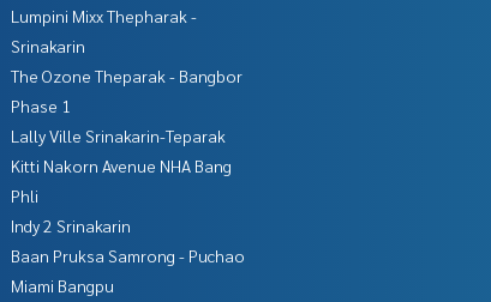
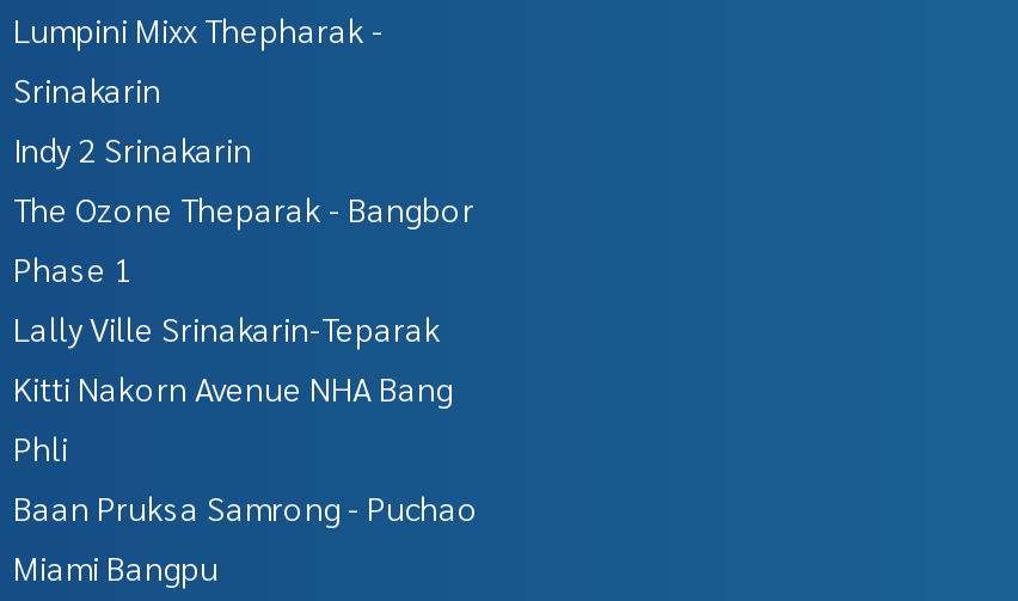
moved down: The Ozone Theparak - Bangbor | Phase 1 | Lally Ville Srinakarin-Teparak | Kitti Nakorn Avenue NHA Bang | Phli

moved up: Indy 2 Srinakarin
